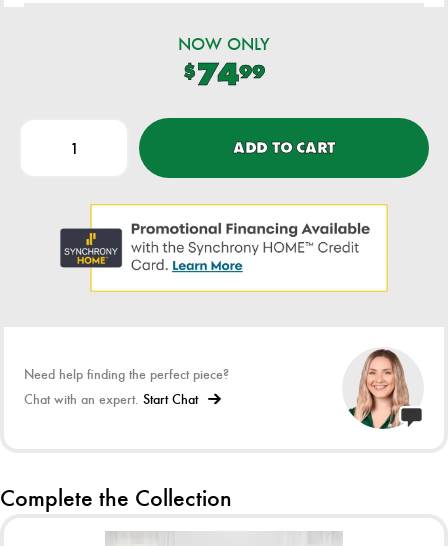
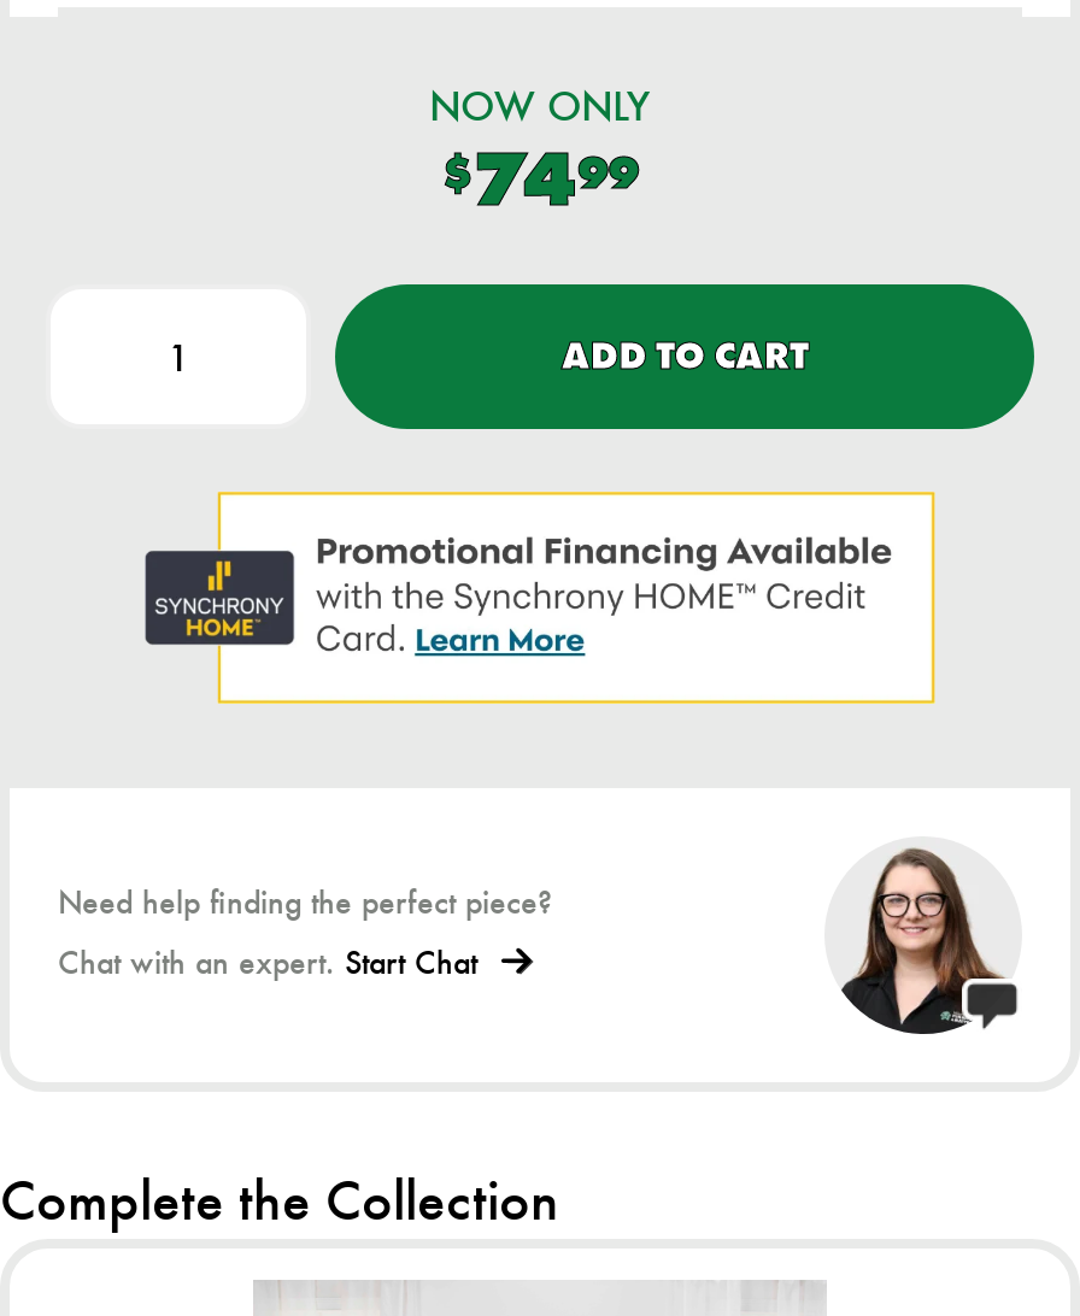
- [image]
+ [image]
